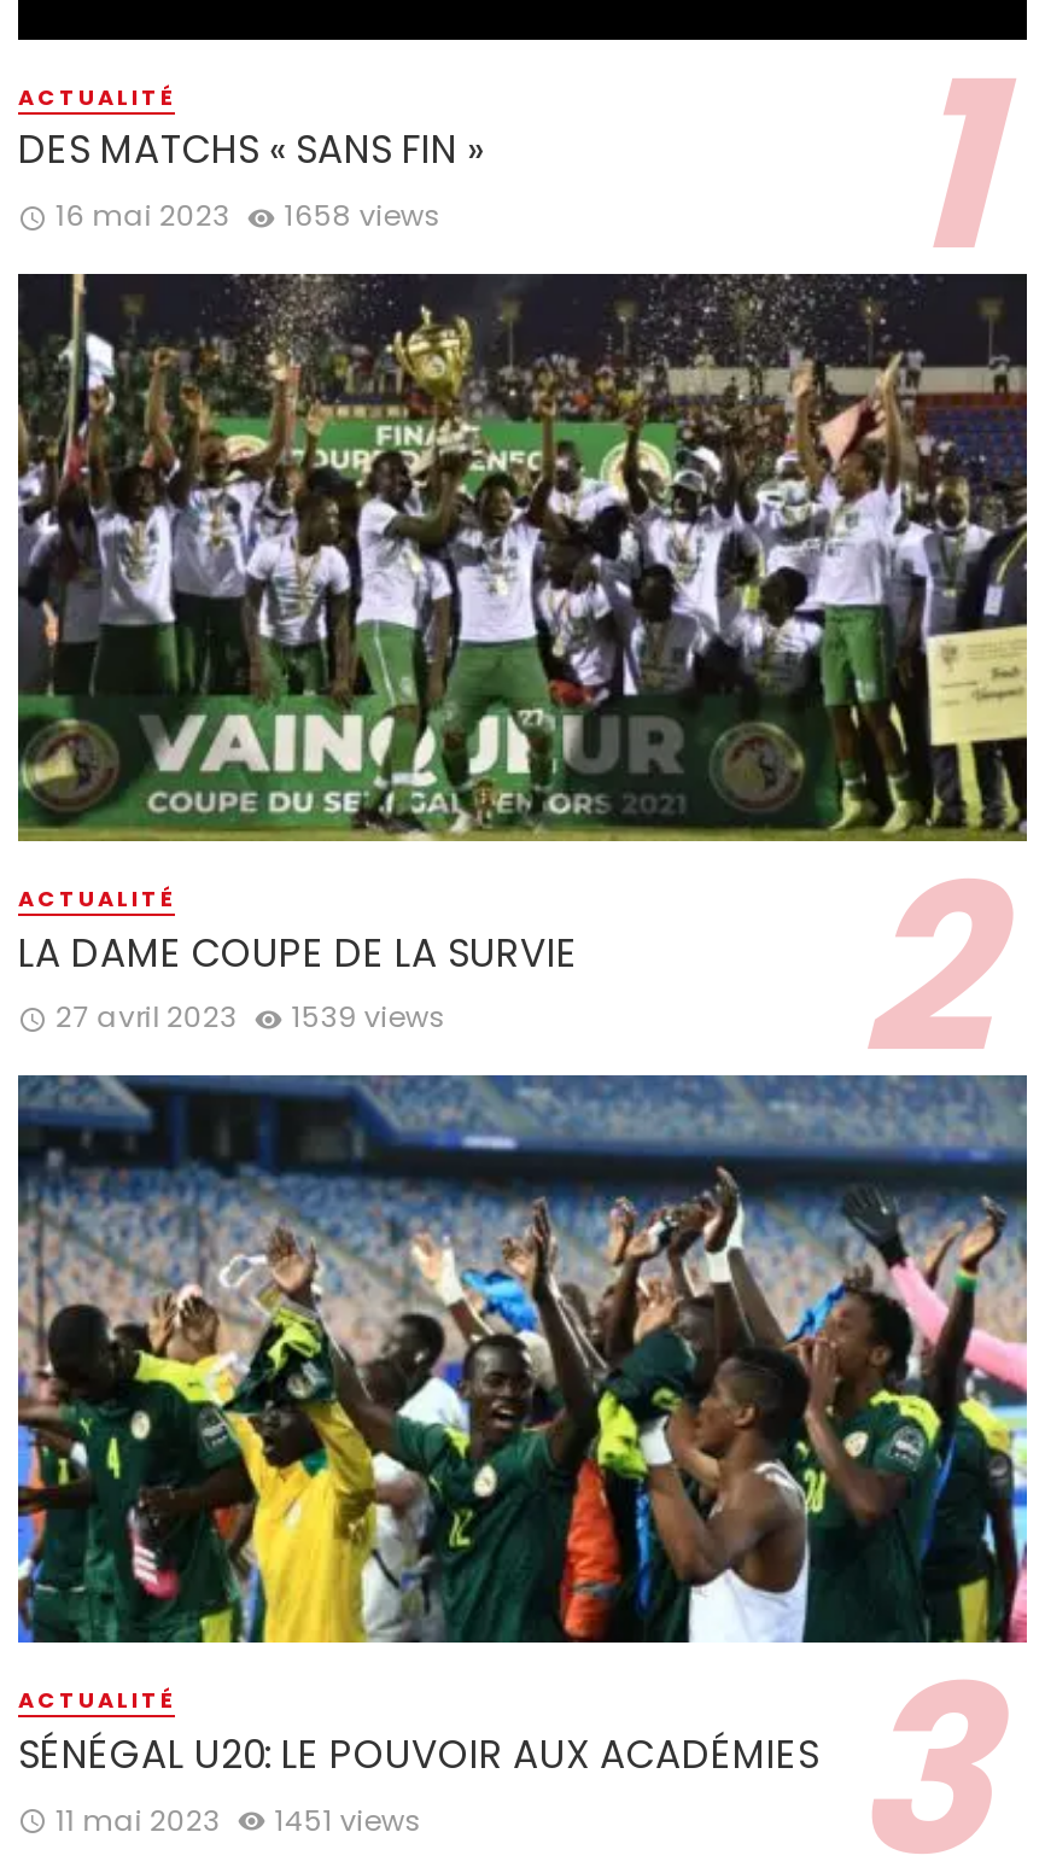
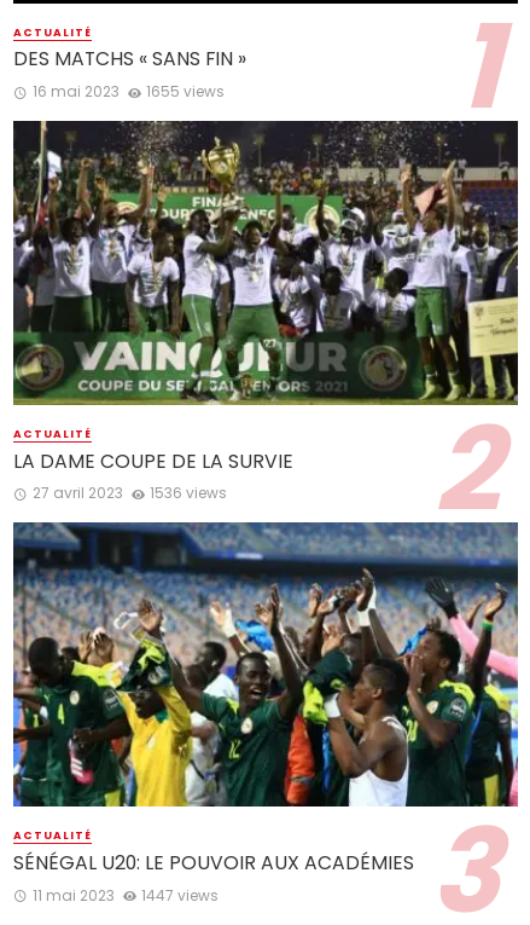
- 16 mai 2023 1658 views
+ 16 mai 2023 1655 views

- 27 avril 2023 1539 views
+ 27 avril 2023 1536 views

- 11 mai 2023 1451 views
+ 11 mai 2023 1447 views
